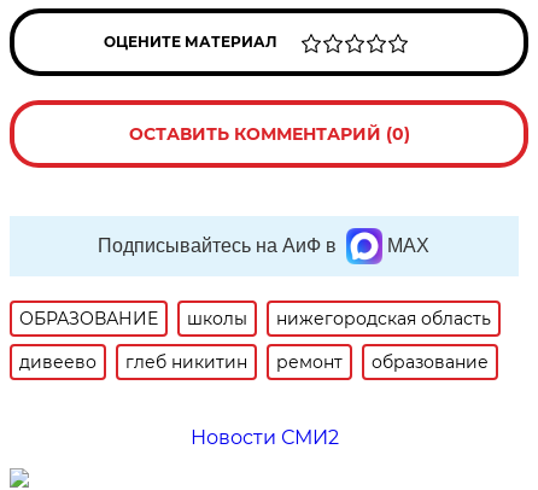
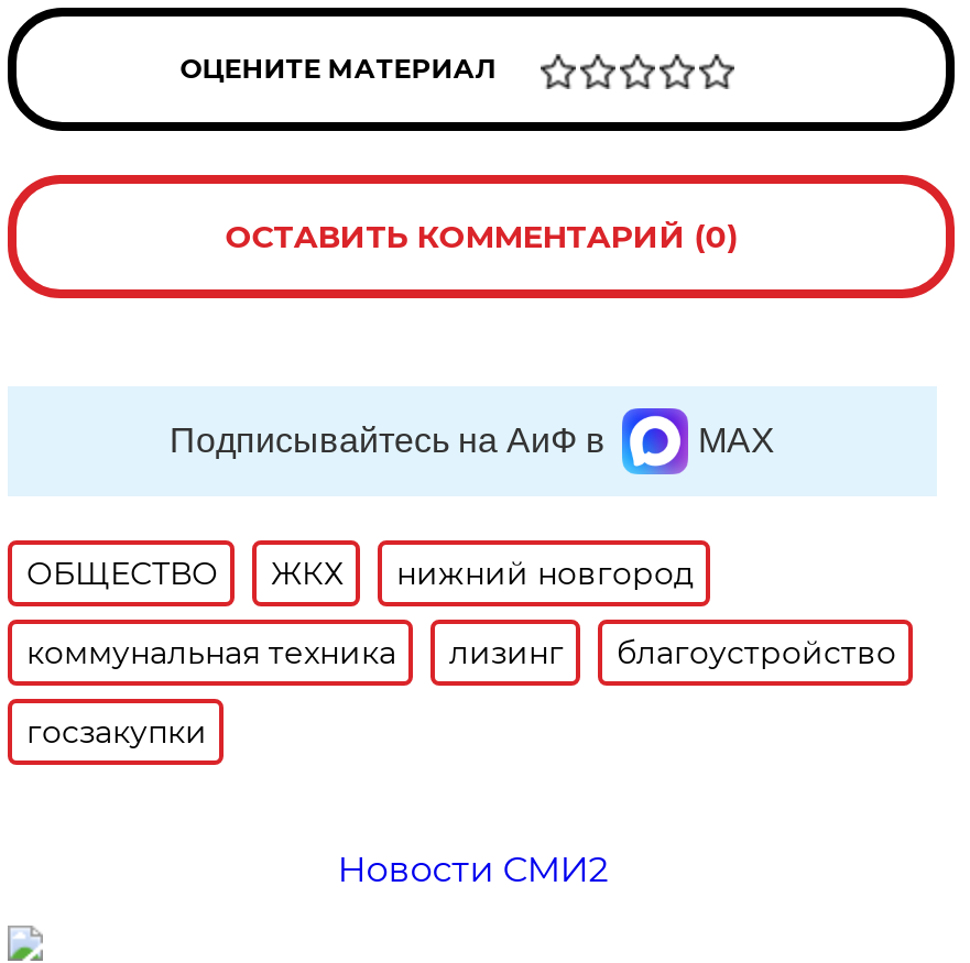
- ОБРАЗОВАНИЕ
- школы
- нижегородская область
- дивеево
- глеб никитин
- ремонт
- образование
+ ОБЩЕСТВО
+ ЖКХ
+ нижний новгород
+ коммунальная техника
+ лизинг
+ благоустройство
+ госзакупки
